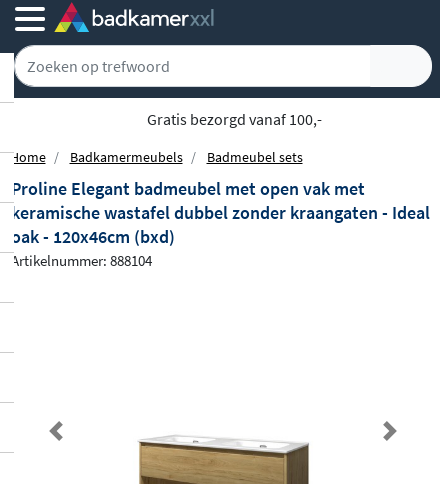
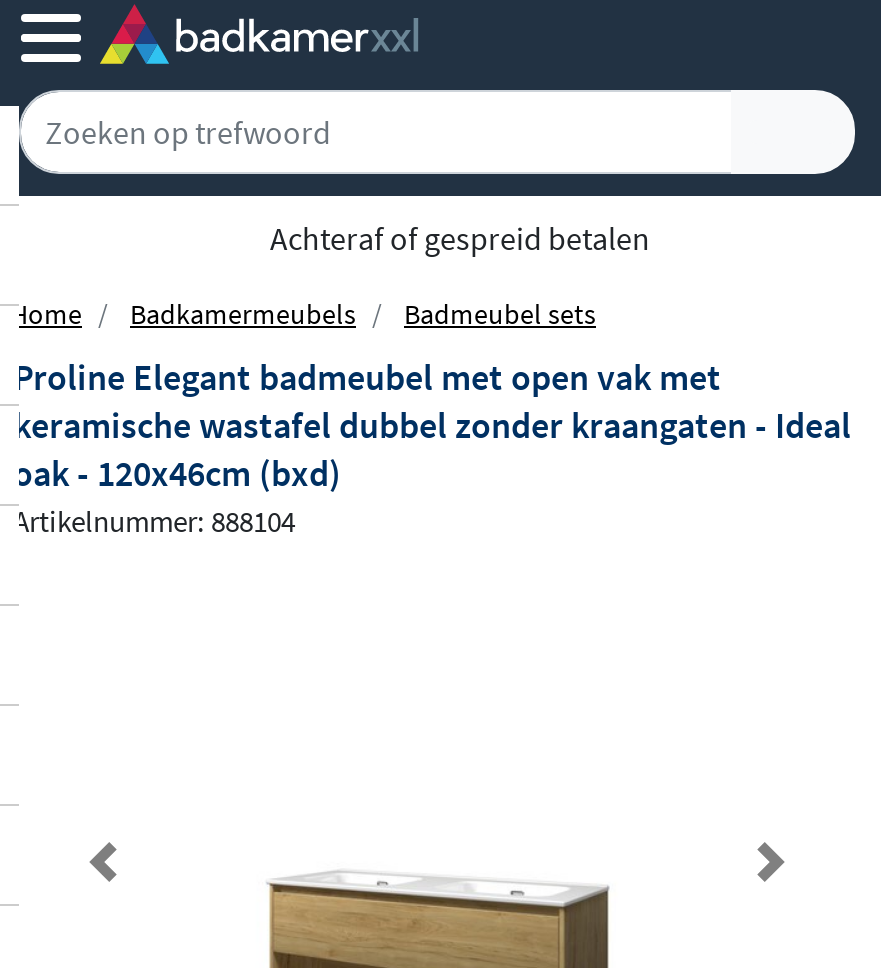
- Gratis bezorgd vanaf 100,-
+ Achteraf of gespreid betalen
